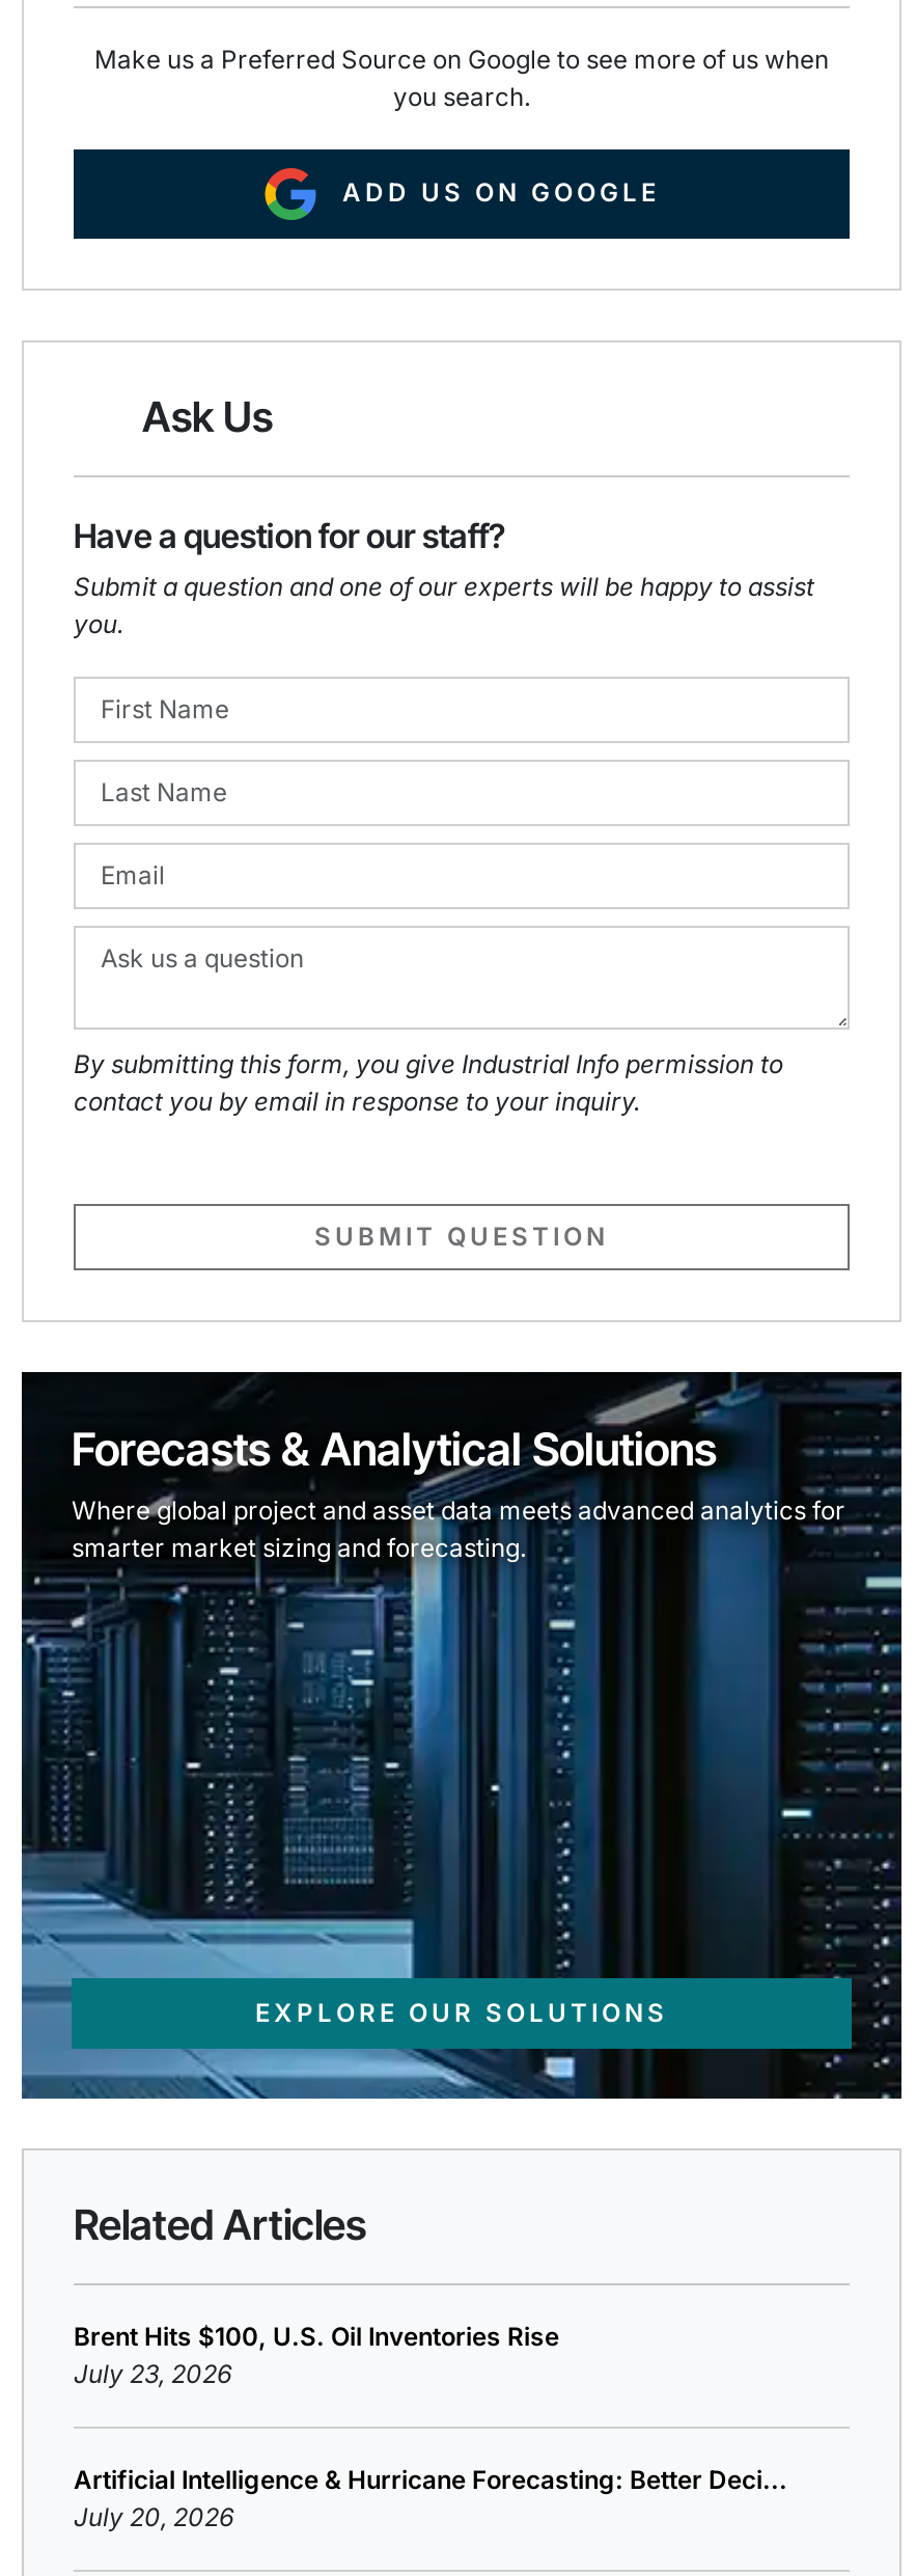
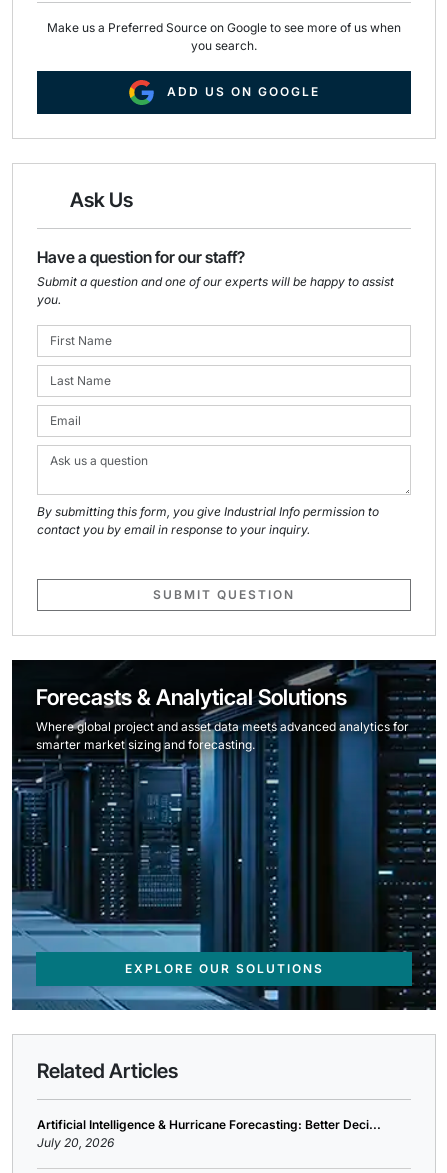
- Brent Hits $100, U.S. Oil Inventories Rise
- July 23, 2026
